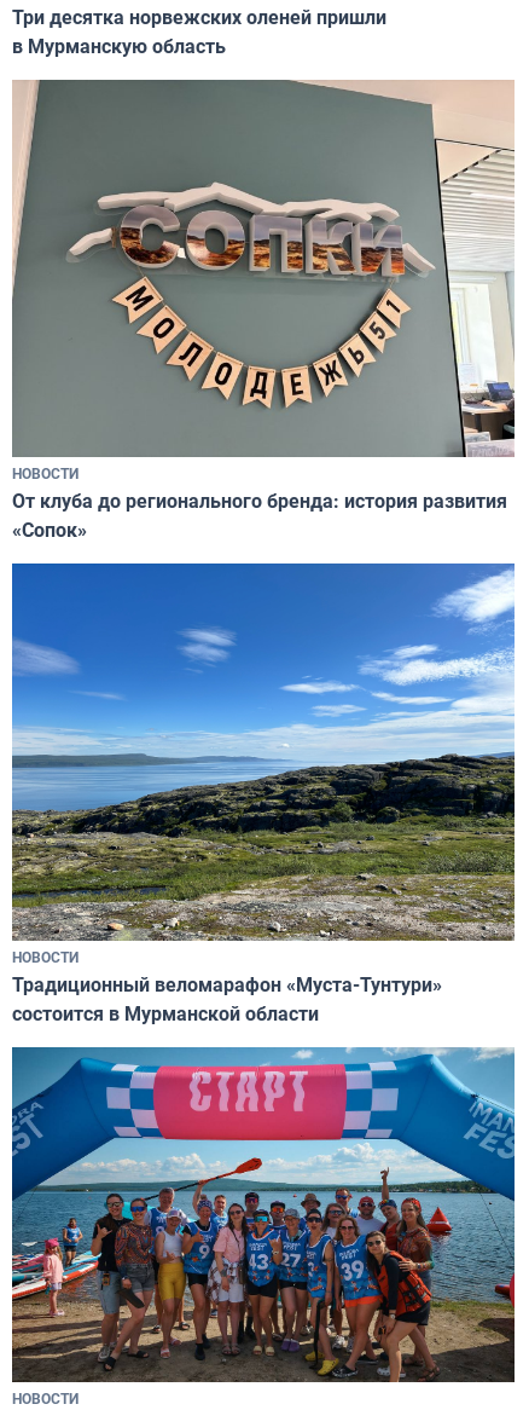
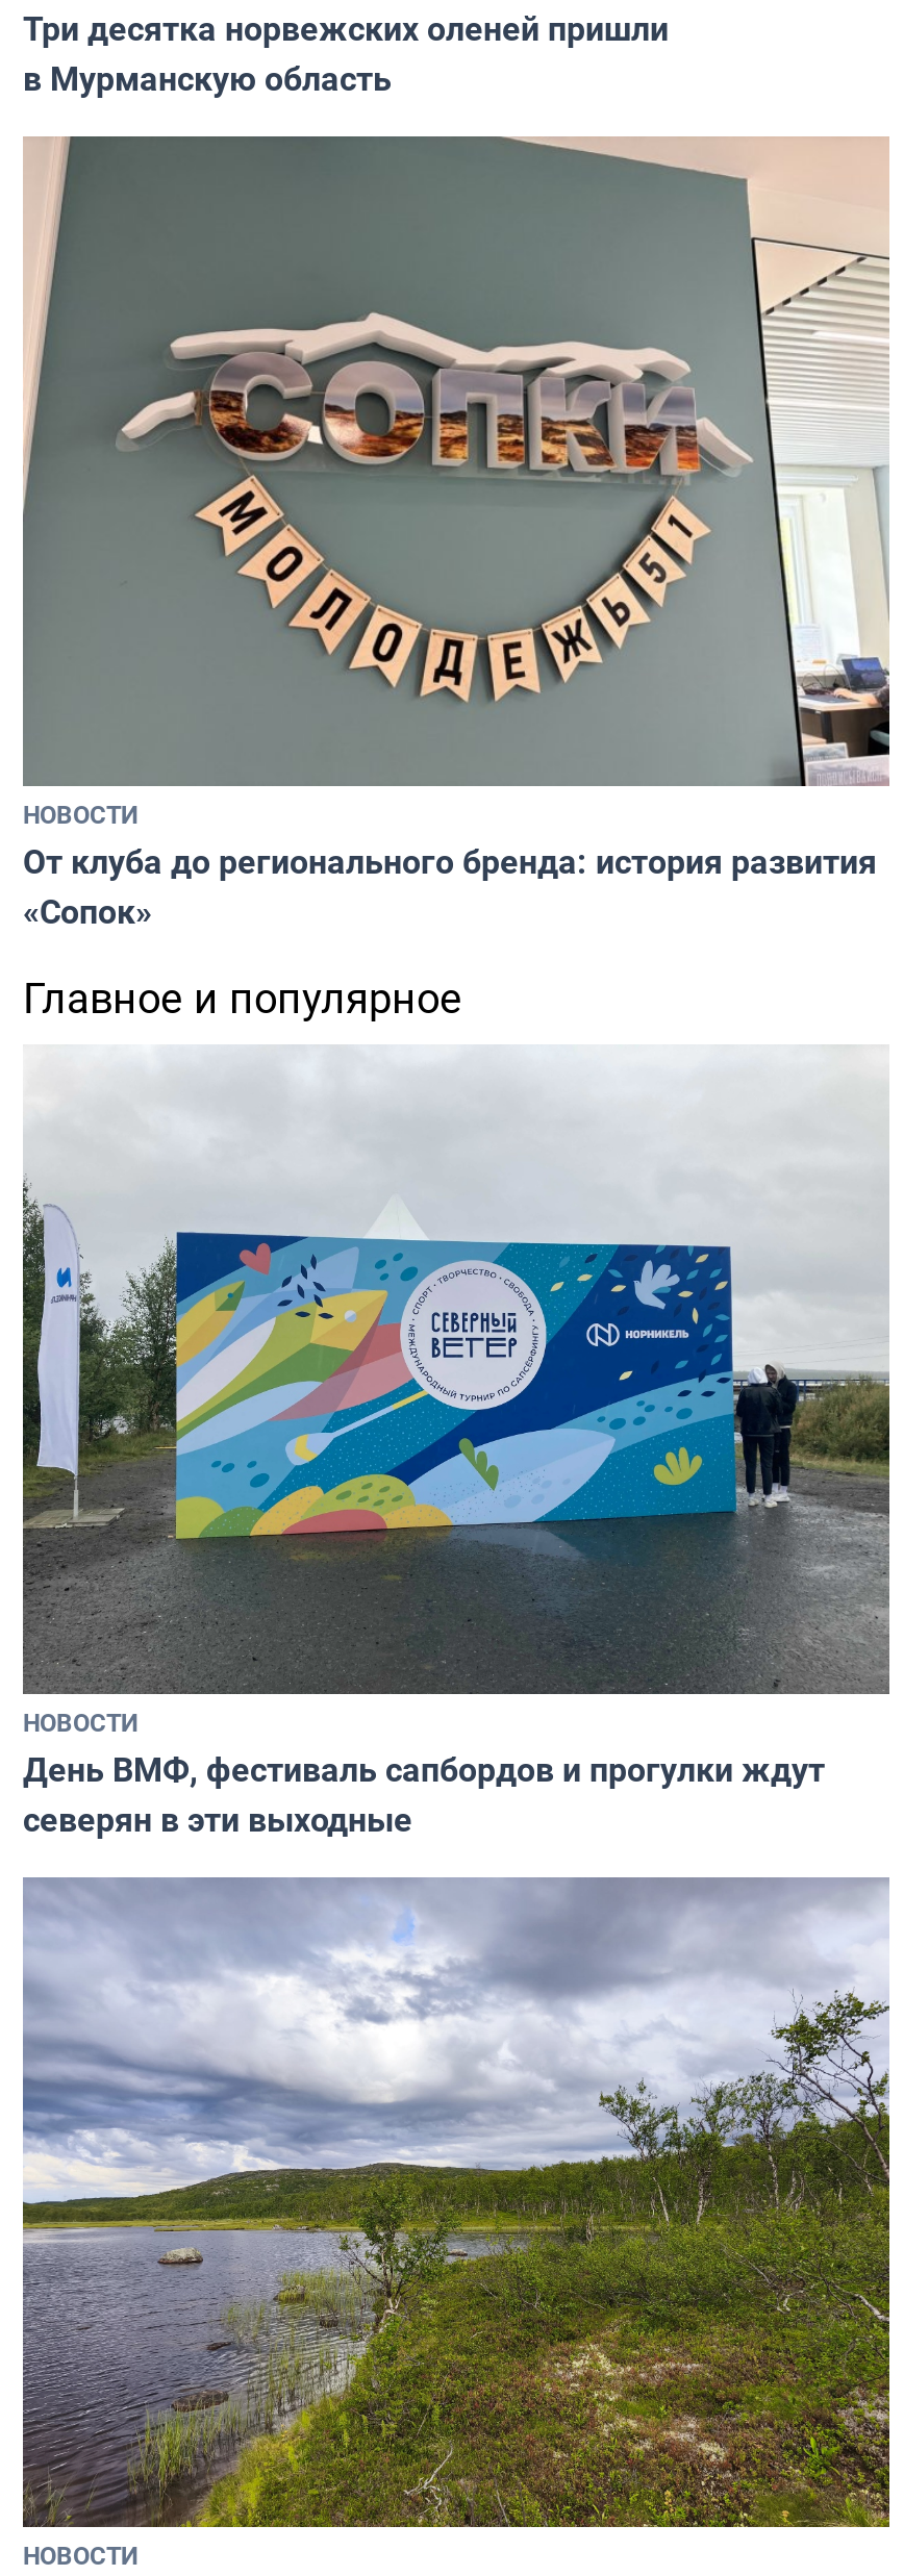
+ Главное и популярное

- [image]
- Традиционный веломарафон «Муста-Тунтури»
- состоится в Мурманской области
+ [image]
+ День ВМФ, фестиваль сапбордов и прогулки ждут
+ северян в эти выходные

- [image]
+ [image]
